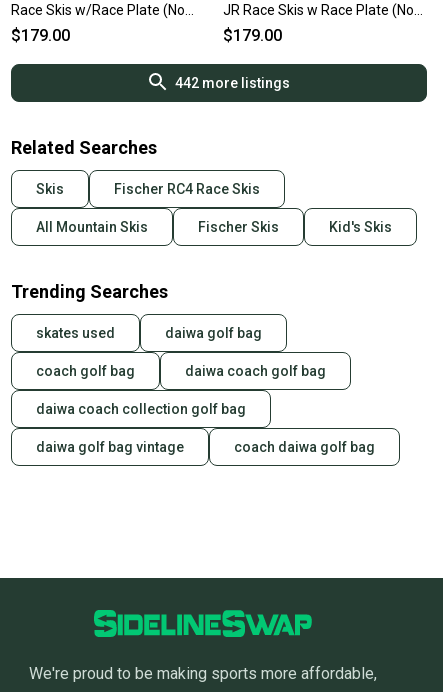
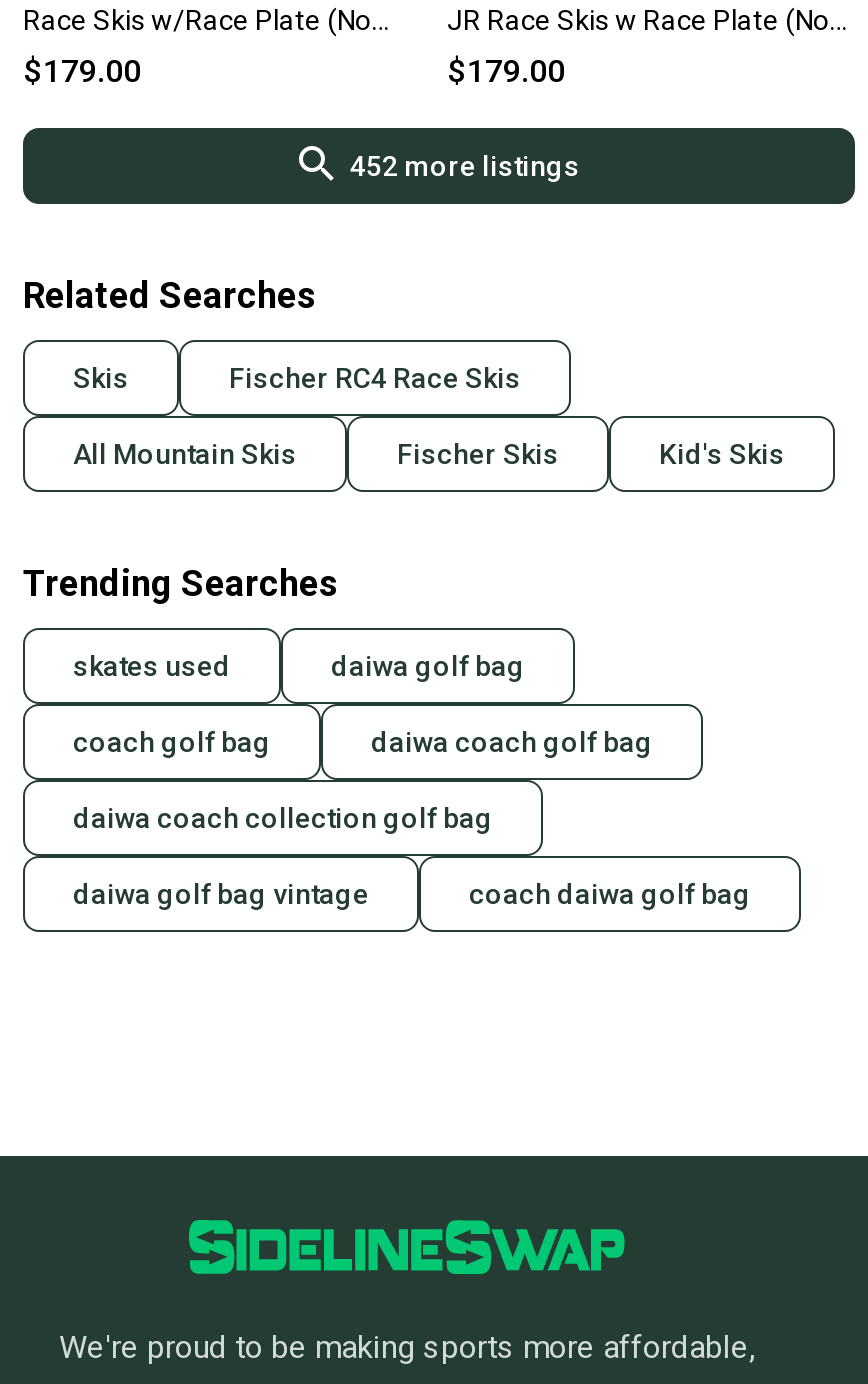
- 442 more listings
+ 452 more listings
